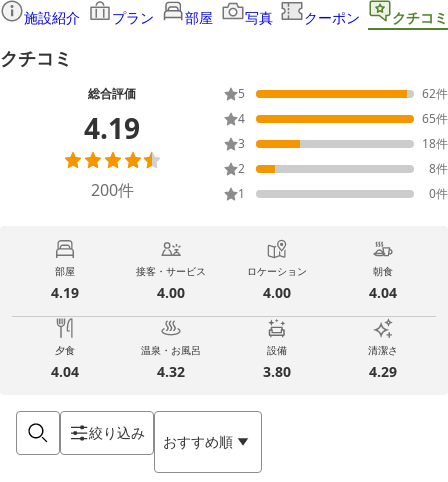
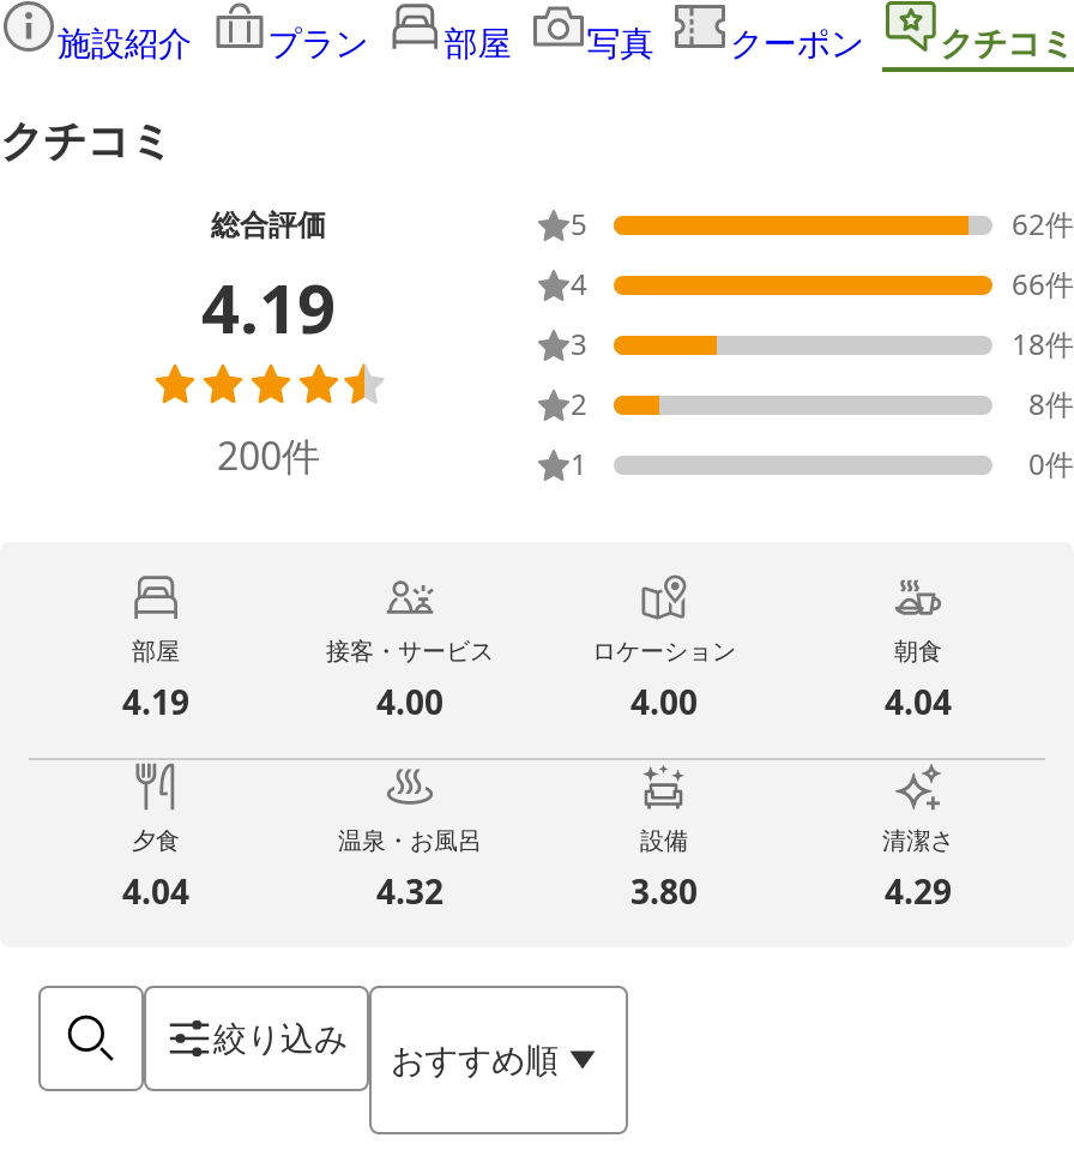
- 65件
+ 66件
